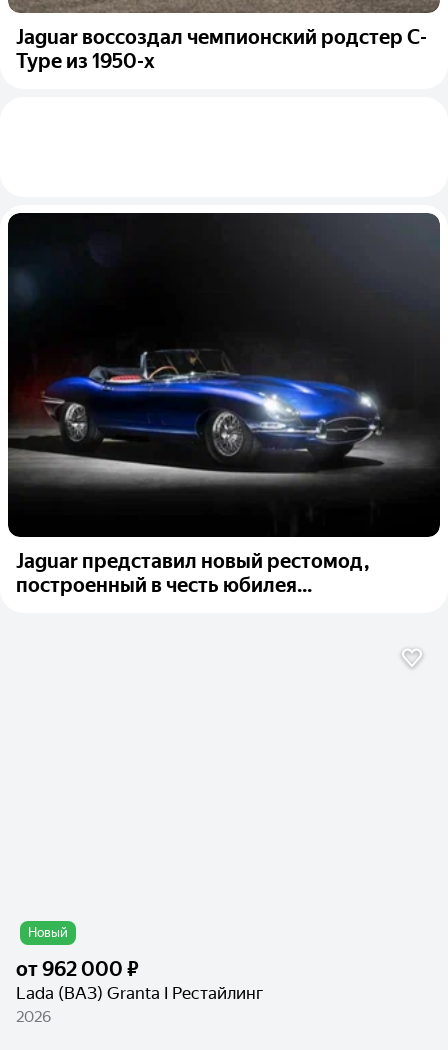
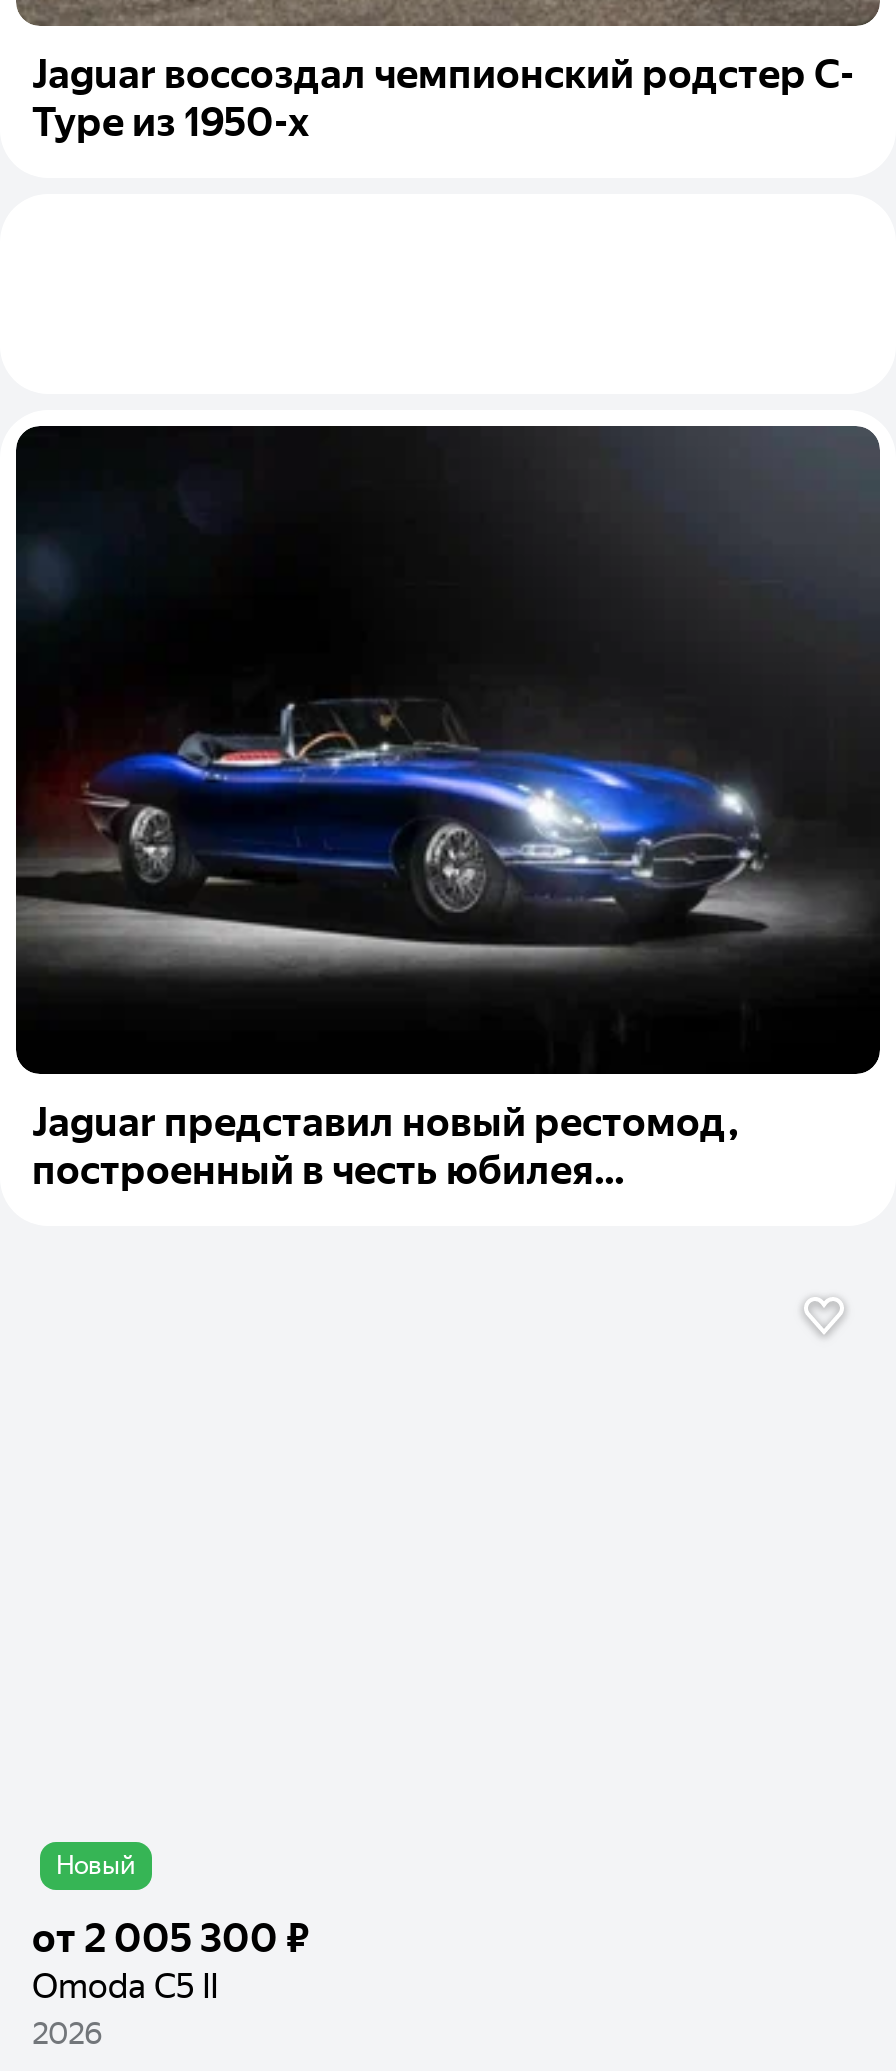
- от 962 000 ₽
- Lada (ВАЗ) Granta I Рестайлинг
+ от 2 005 300 ₽
+ Omoda C5 II
